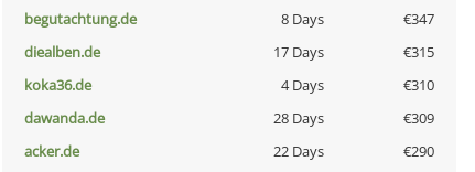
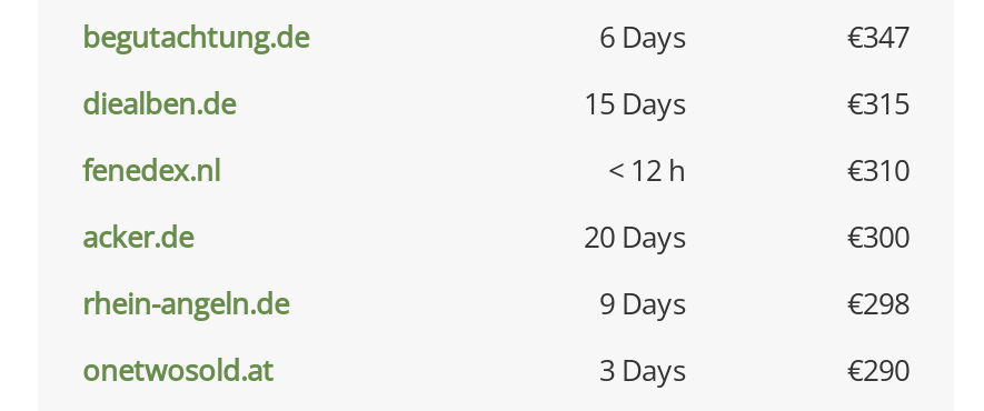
- 8 Days
+ 6 Days

- 17 Days
+ 15 Days

- koka36.de
- 4 Days
+ fenedex.nl
+ < 12 h

- dawanda.de
- 28 Days
- €309

moved up: acker.de

- 22 Days
+ 20 Days
+ €300
+ rhein-angeln.de
+ 9 Days
+ €298
+ onetwosold.at
+ 3 Days
